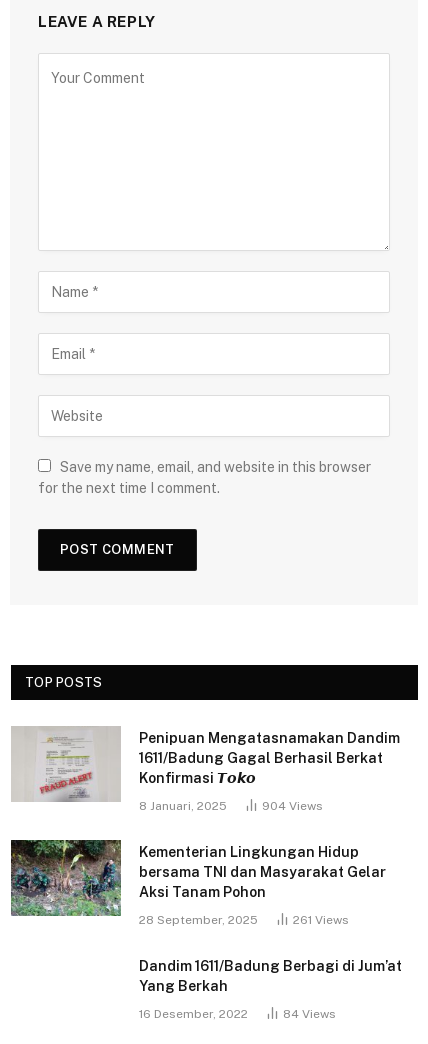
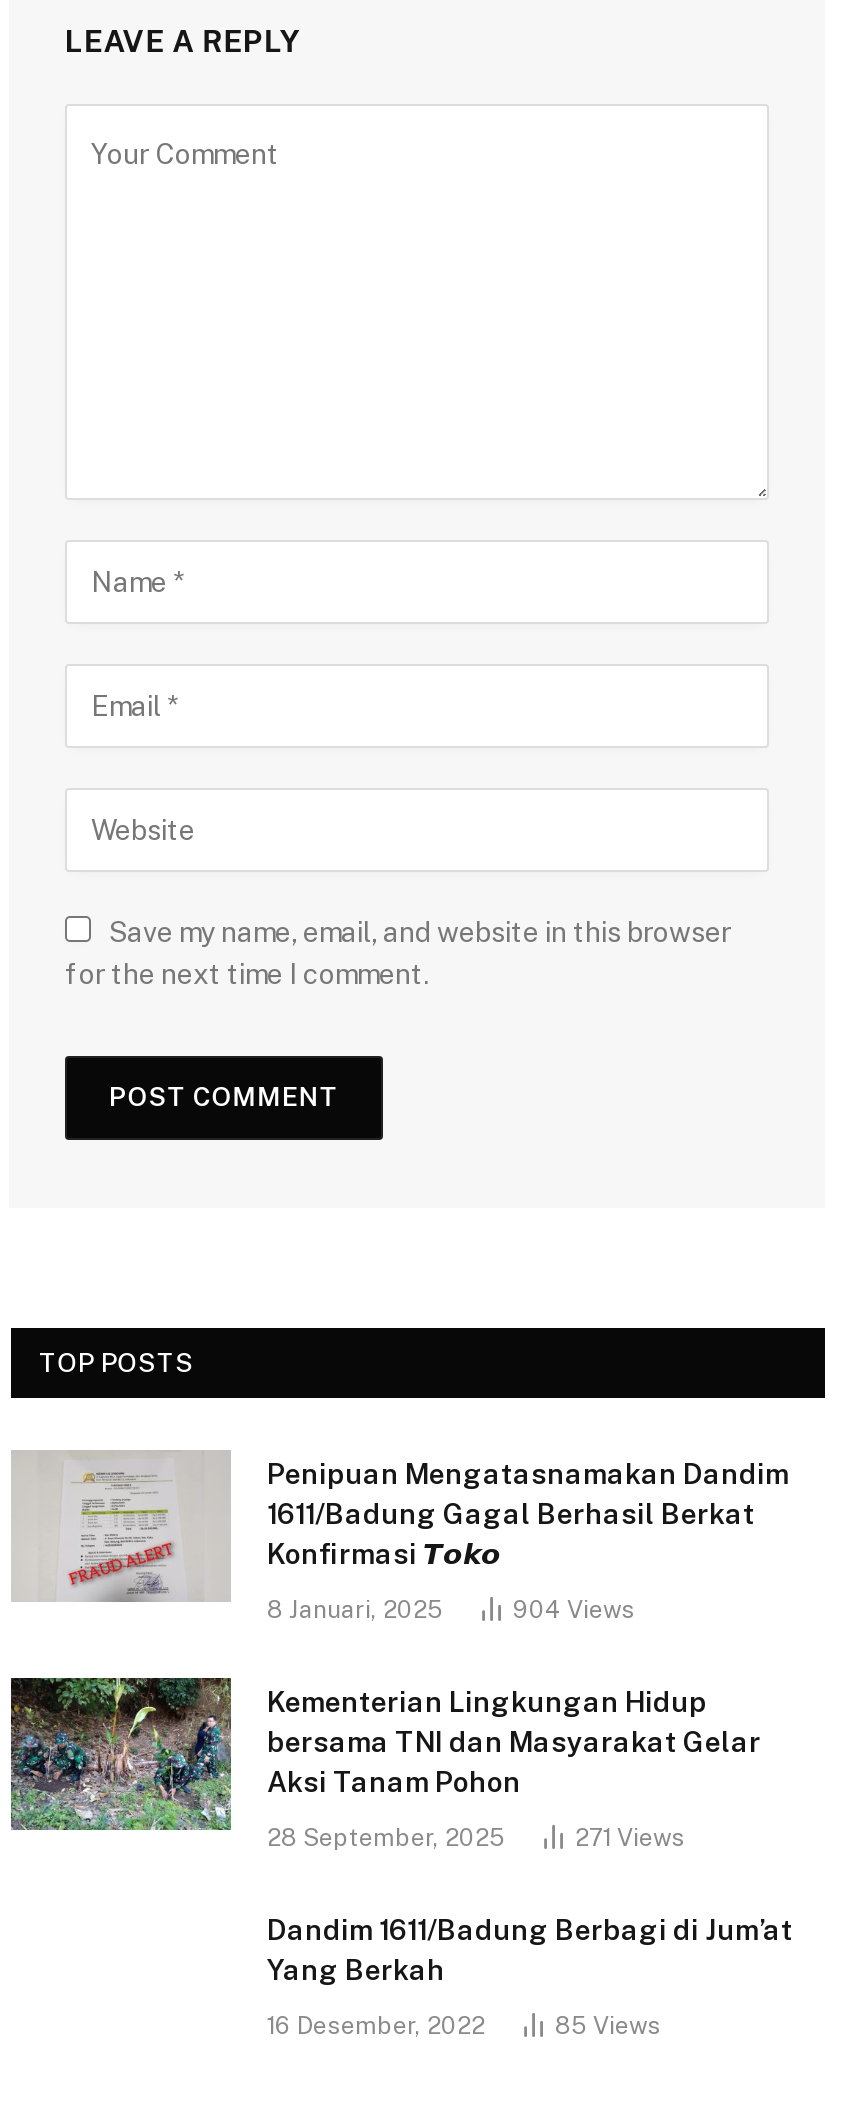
- 261 Views
+ 271 Views

- 84 Views
+ 85 Views
